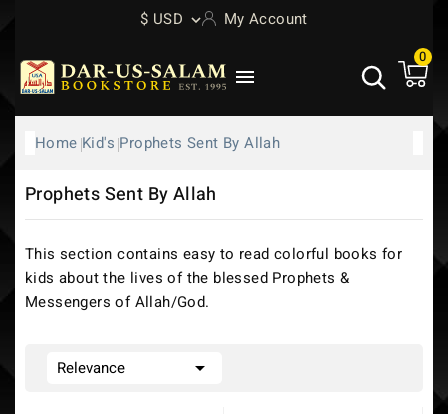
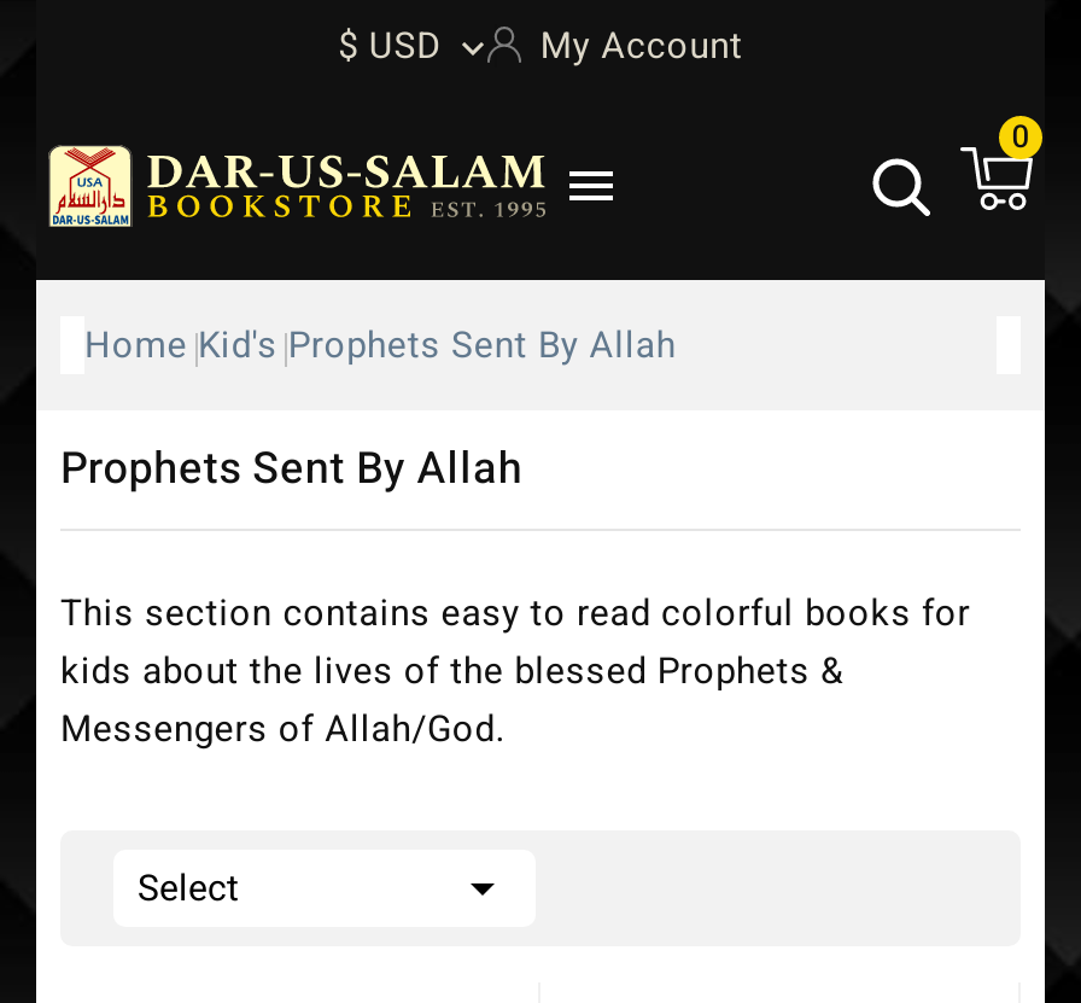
- Relevance
+ Select
